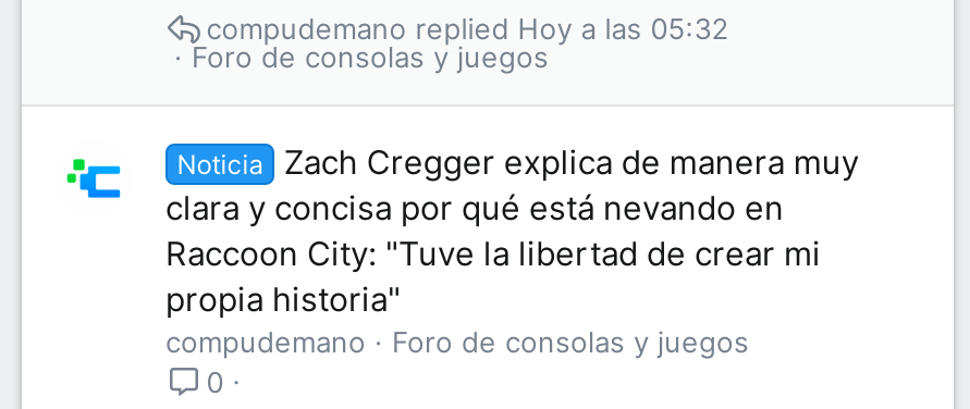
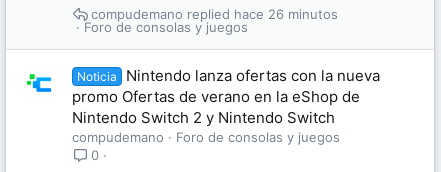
- Hoy a las 05:32
+ hace 26 minutos

- Zach Cregger explica de manera muy
- clara y concisa por qué está nevando en
- Raccoon City: "Tuve la libertad de crear mi
- propia historia"
+ Nintendo lanza ofertas con la nueva
+ promo Ofertas de verano en la eShop de
+ Nintendo Switch 2 y Nintendo Switch
